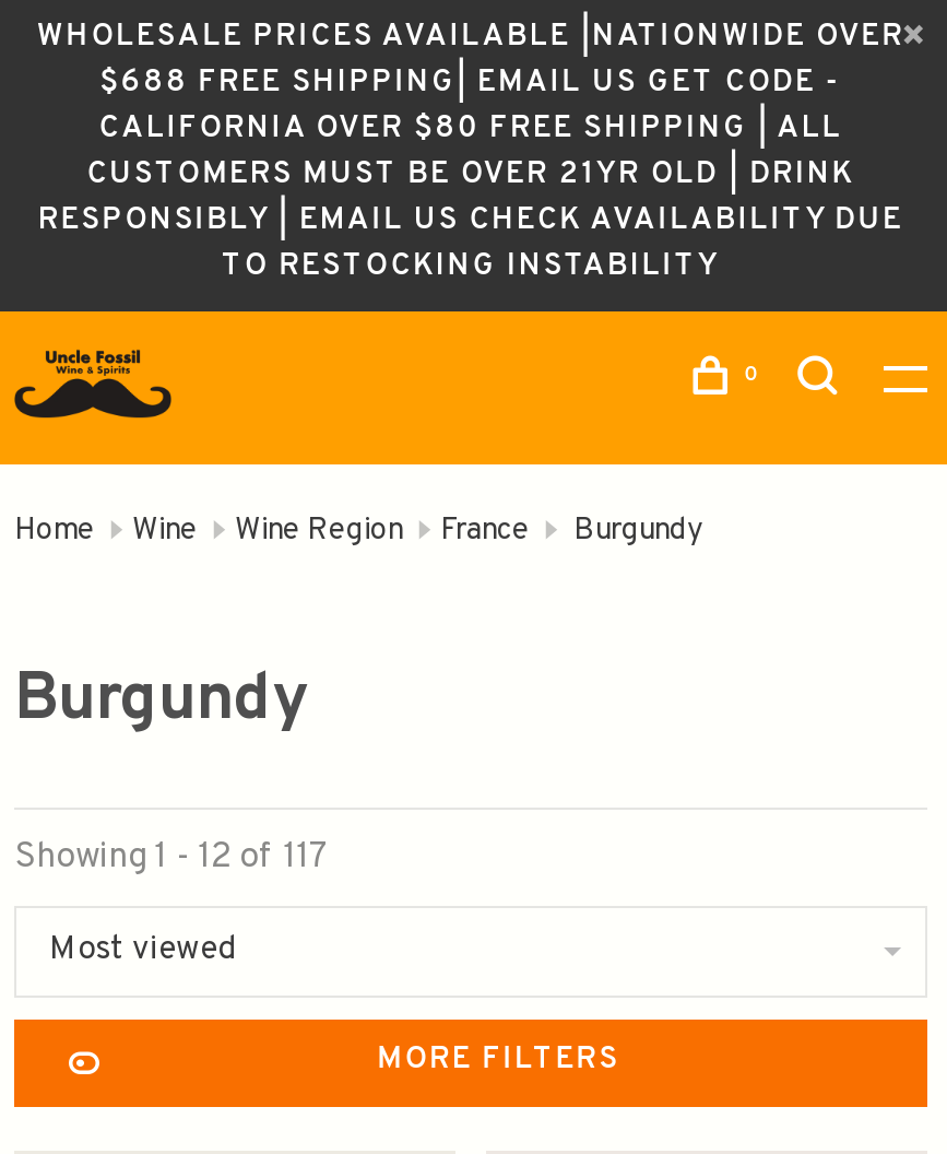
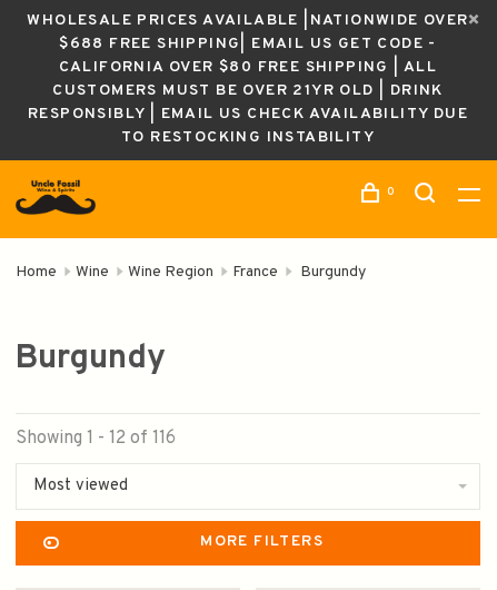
- Showing 1 - 12 of 117
+ Showing 1 - 12 of 116
